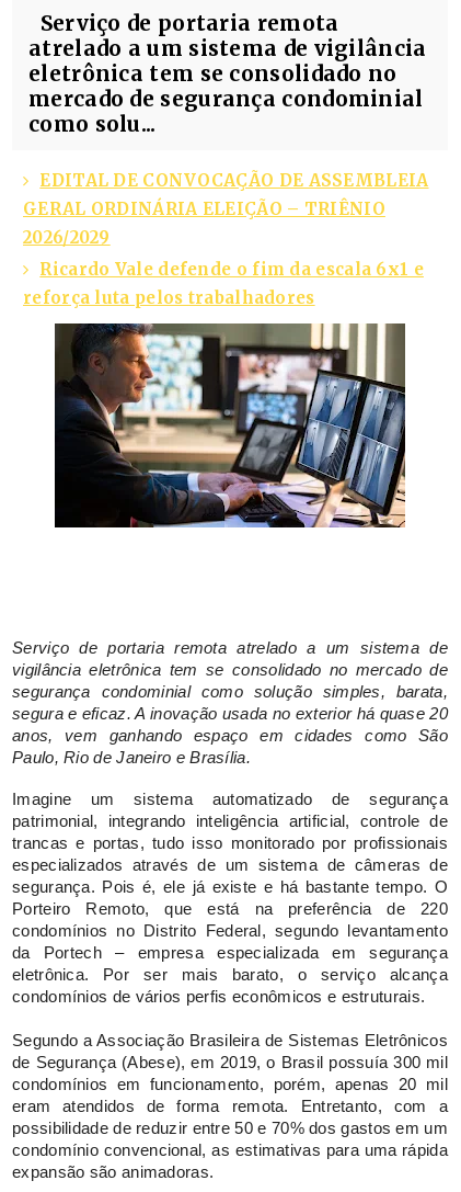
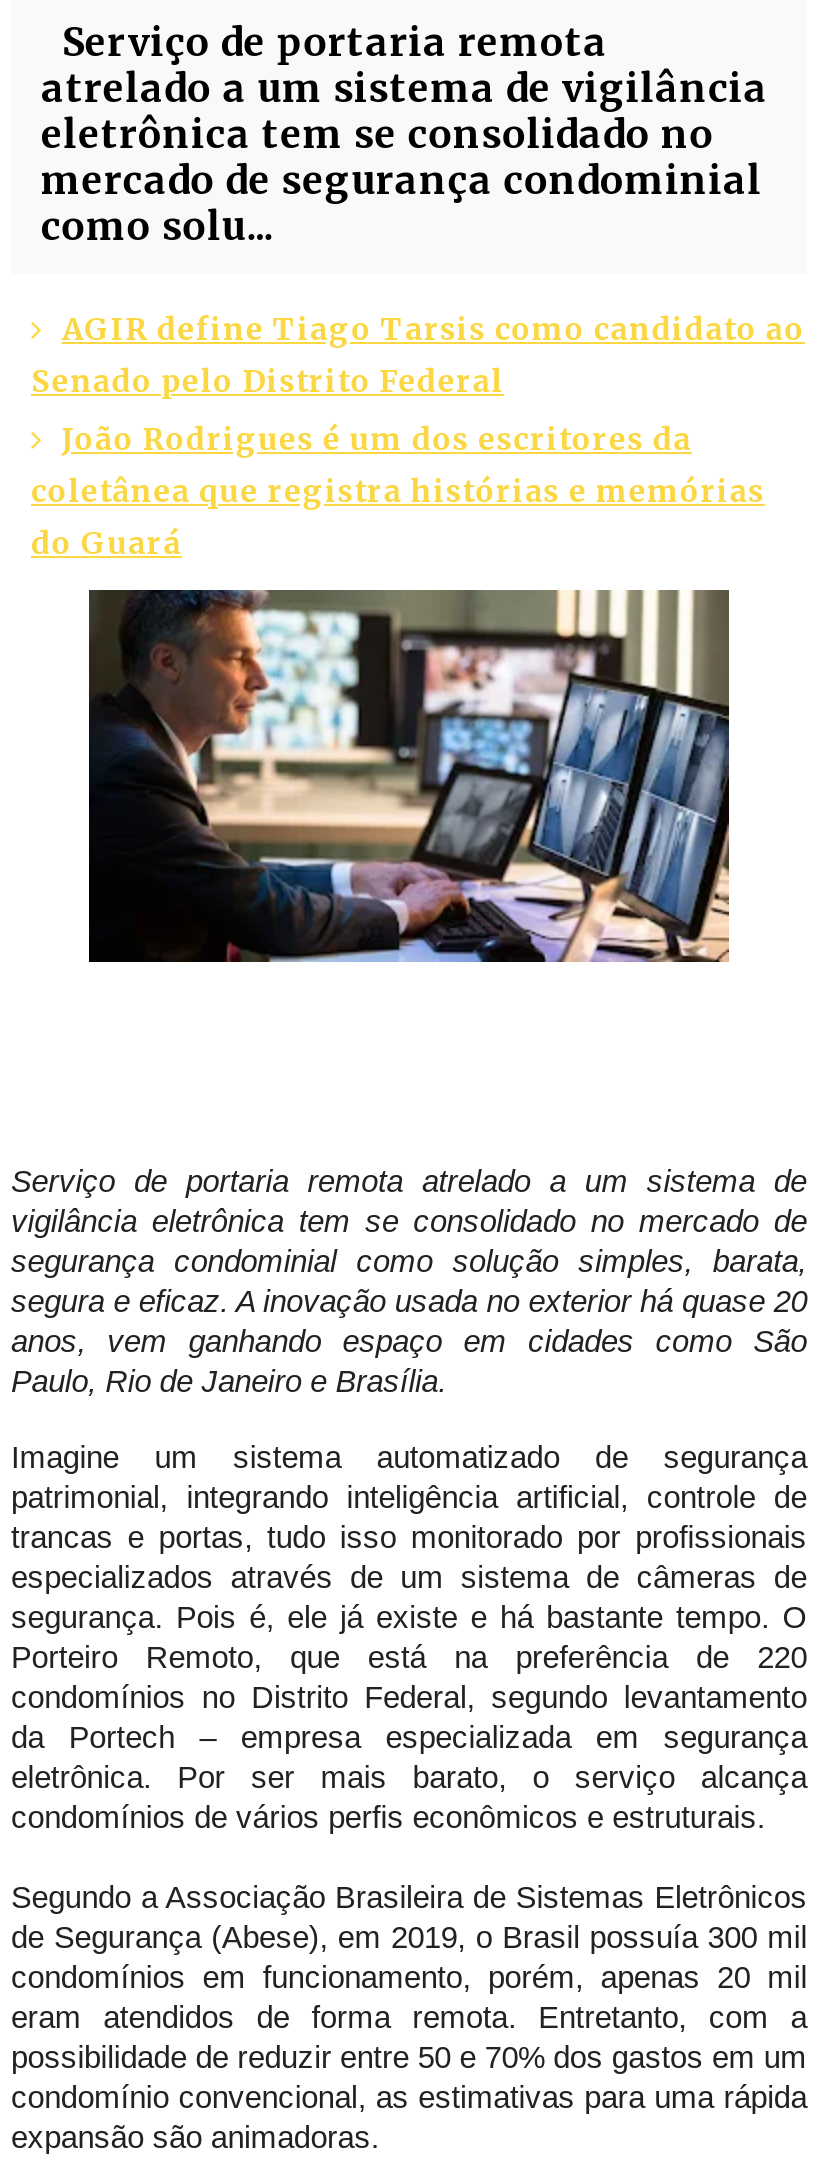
- EDITAL DE CONVOCAÇÃO DE ASSEMBLEIA
- GERAL ORDINÁRIA ELEIÇÃO – TRIÊNIO
- 2026/2029
+ AGIR define Tiago Tarsis como candidato ao
+ Senado pelo Distrito Federal

- Ricardo Vale defende o fim da escala 6x1 e
- reforça luta pelos trabalhadores
+ João Rodrigues é um dos escritores da
+ coletânea que registra histórias e memórias
+ do Guará
